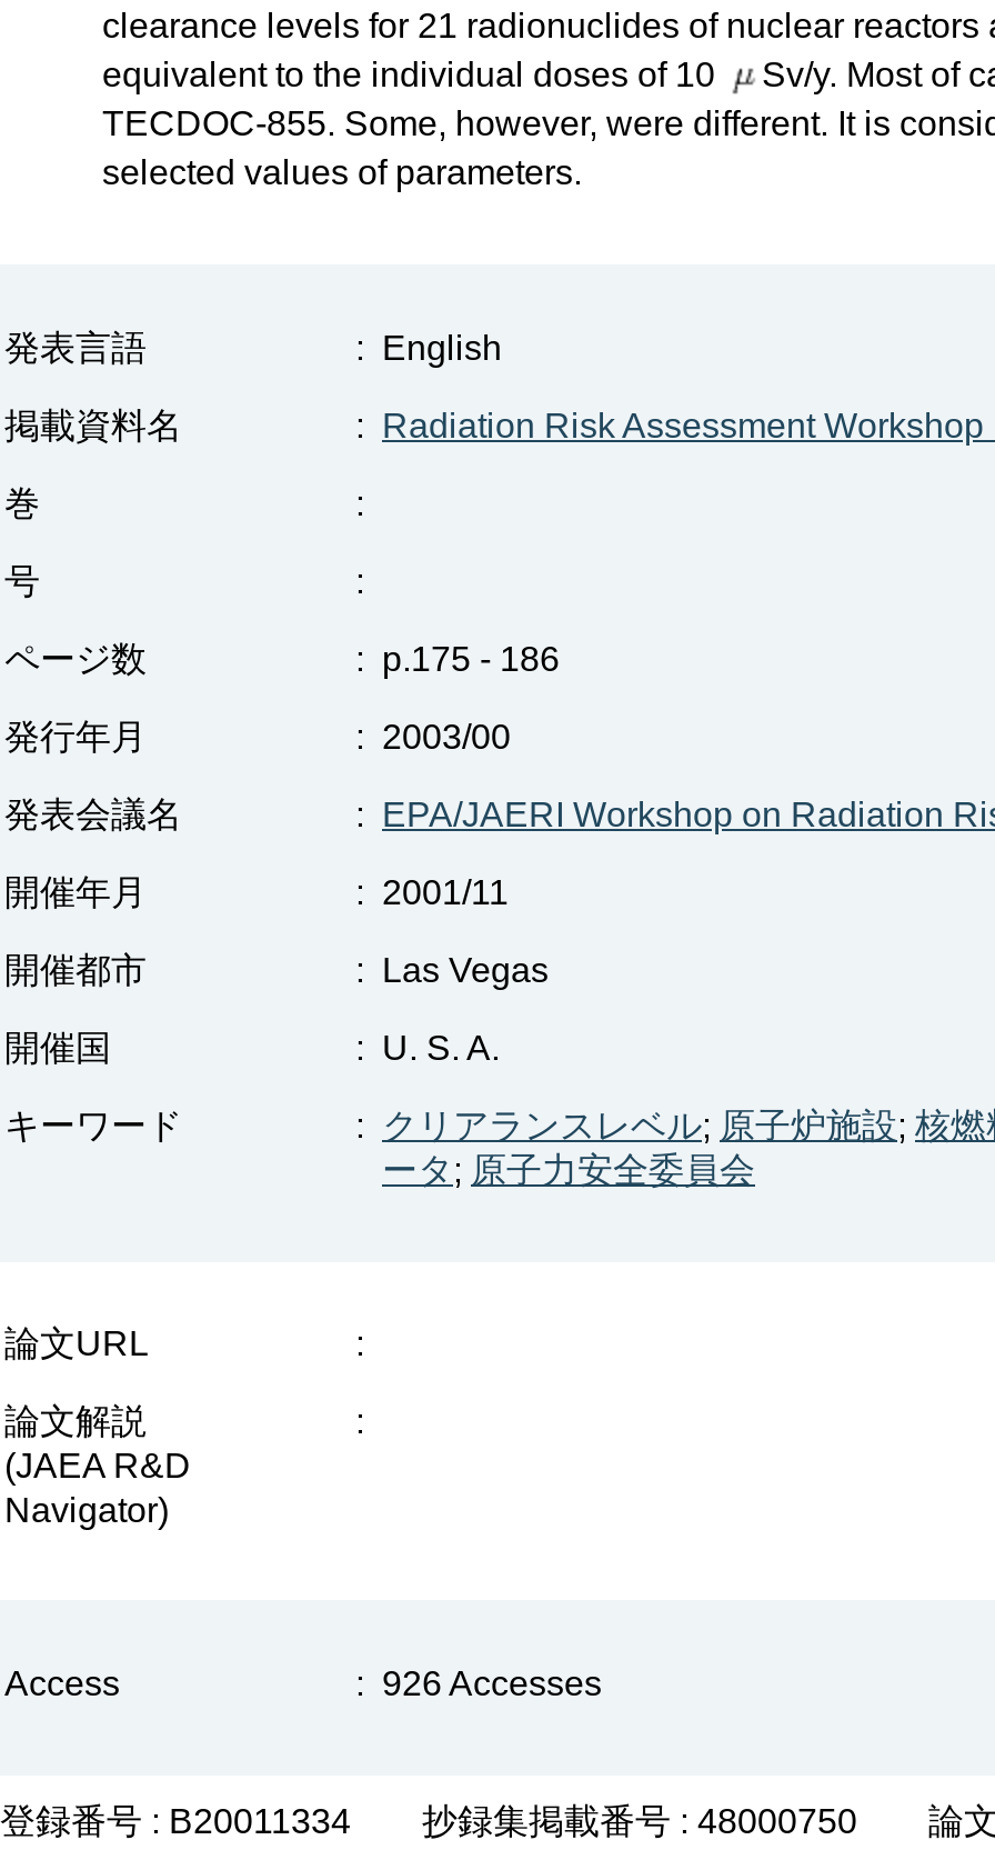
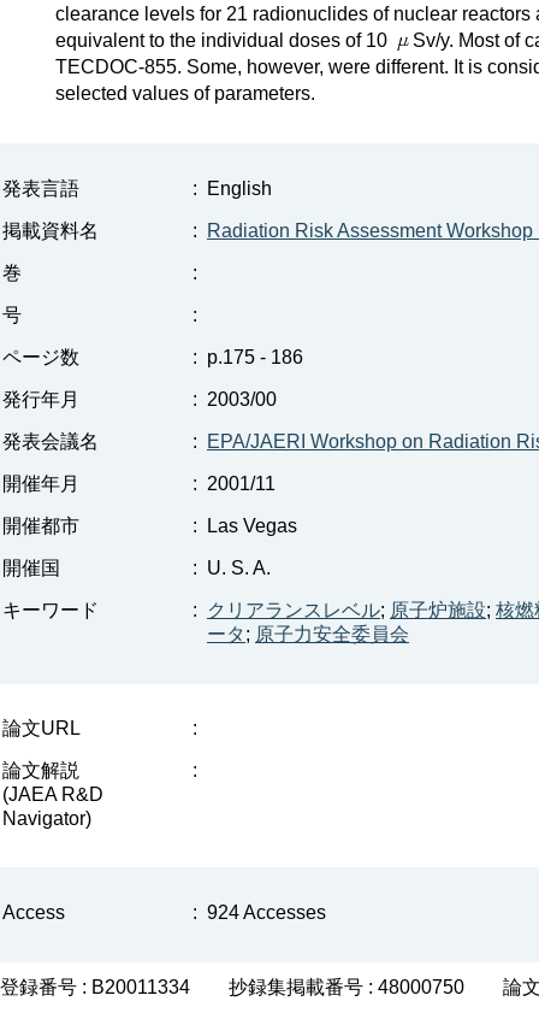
- : 926 Accesses
+ : 924 Accesses
